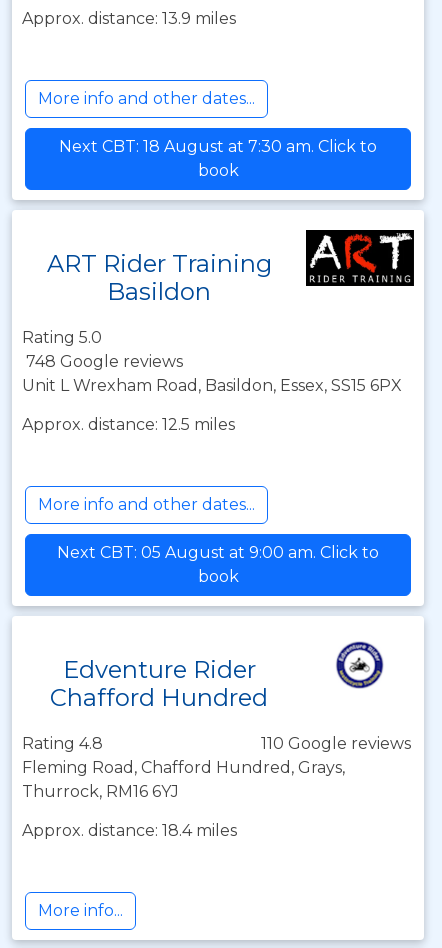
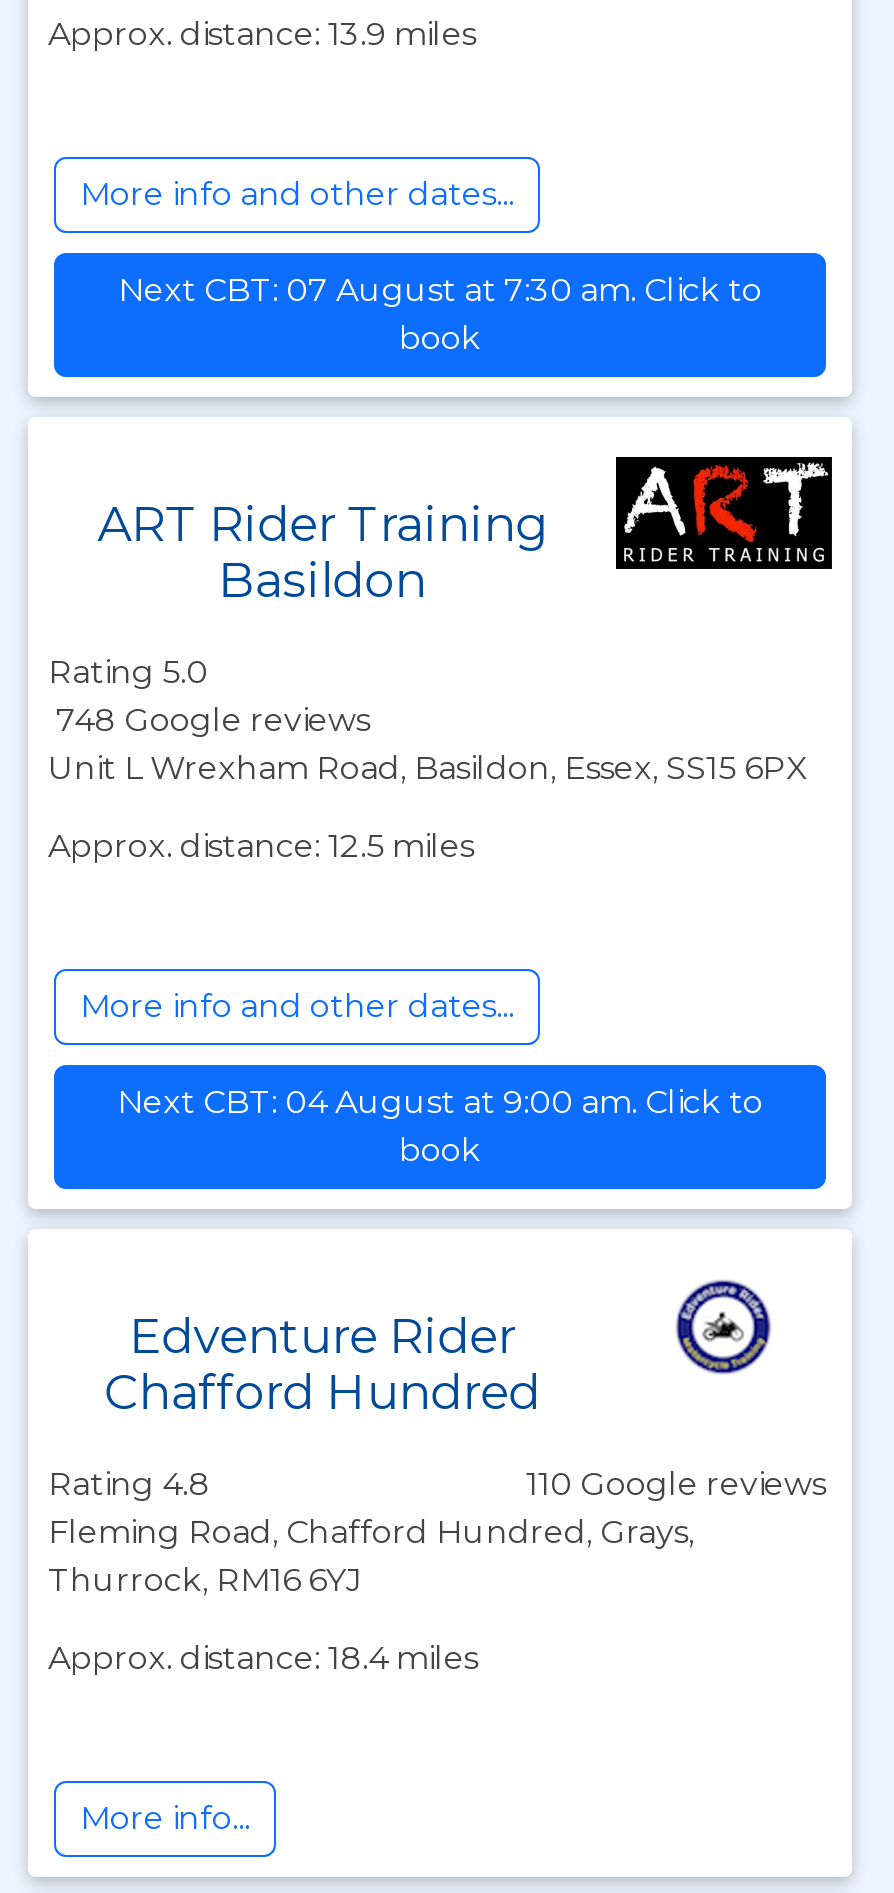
- Next CBT: 18 August at 7:30 am. Click to
+ Next CBT: 07 August at 7:30 am. Click to

- Next CBT: 05 August at 9:00 am. Click to
+ Next CBT: 04 August at 9:00 am. Click to
